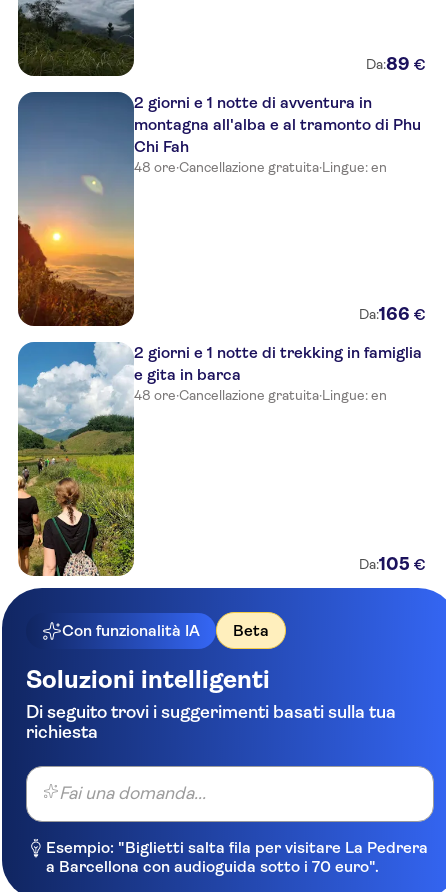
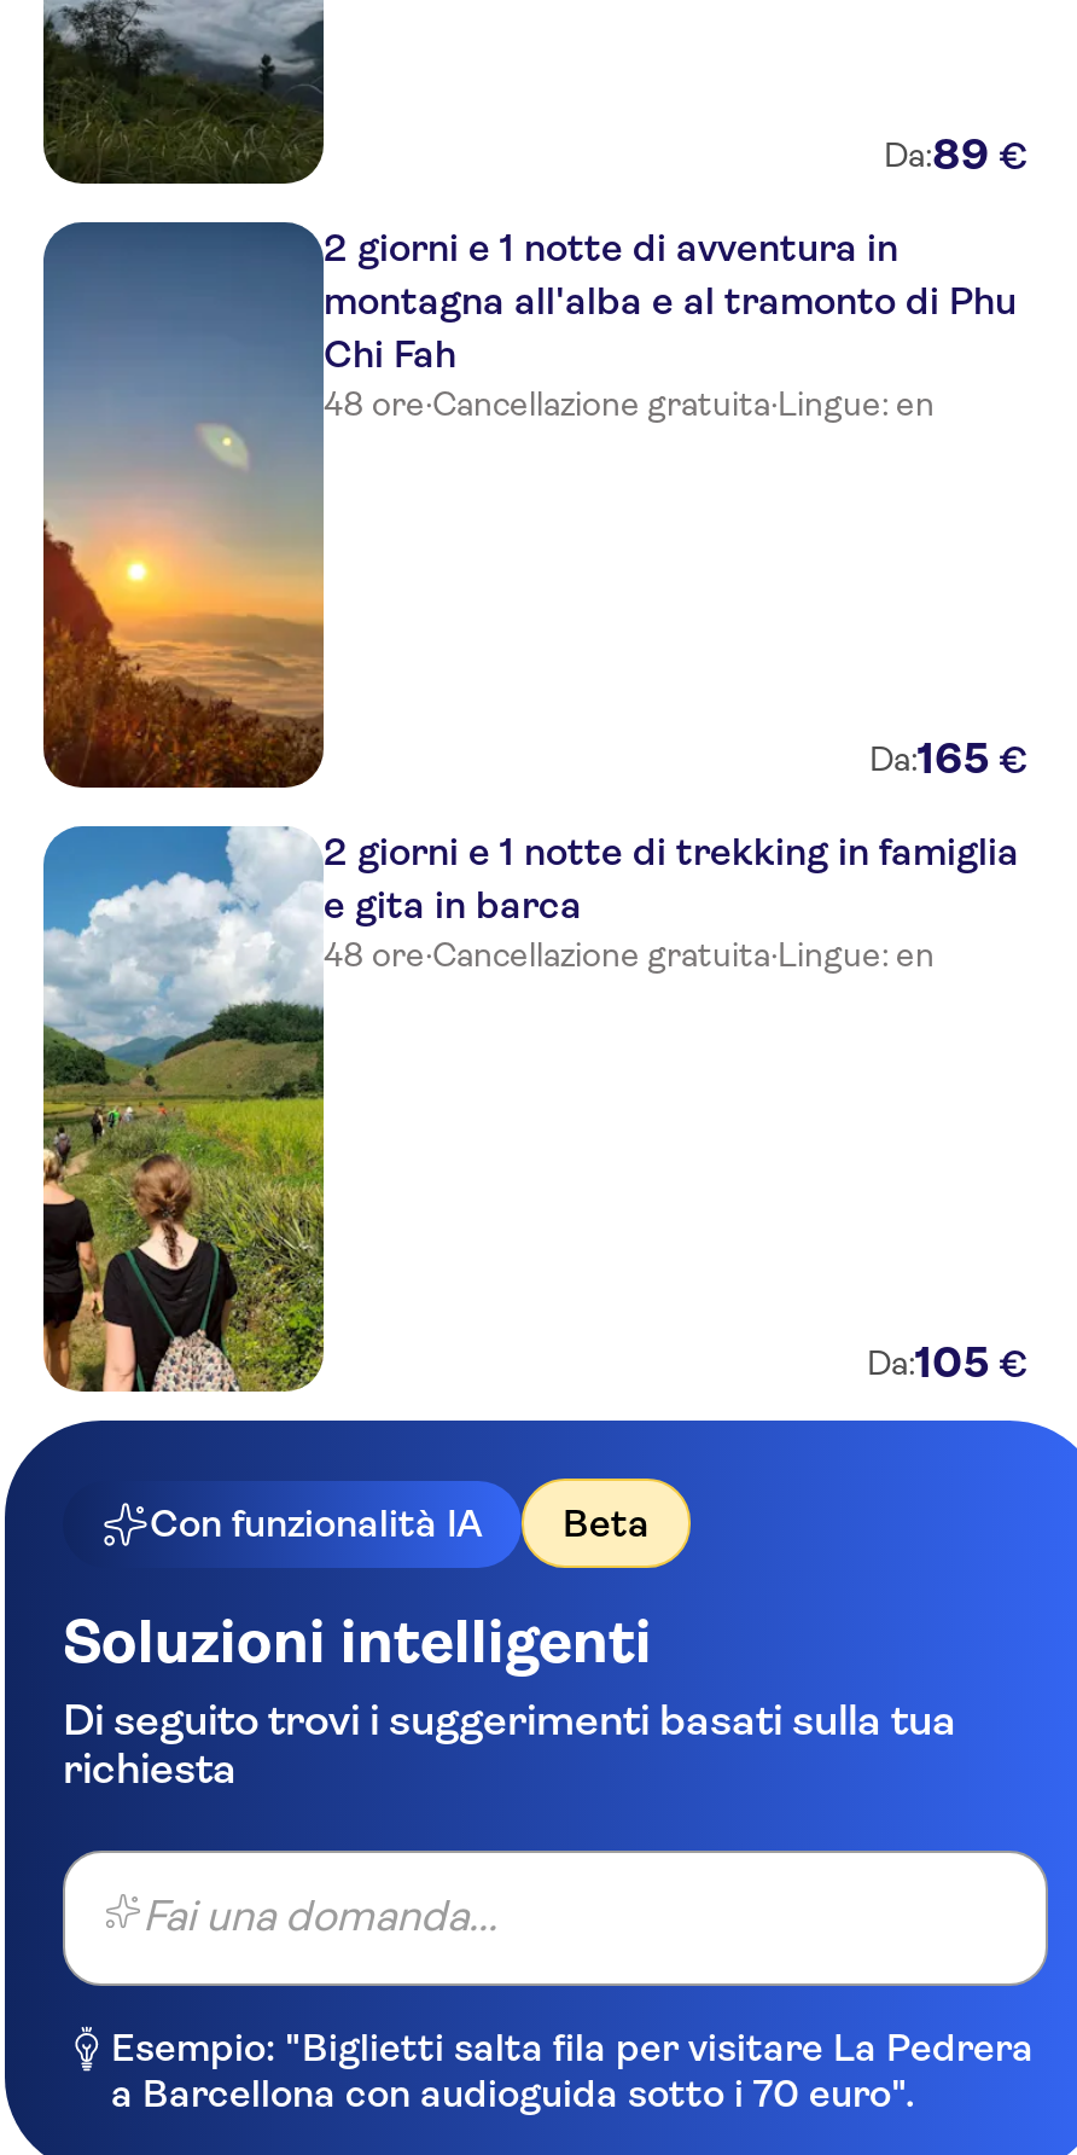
- Da:166 €
+ Da:165 €
